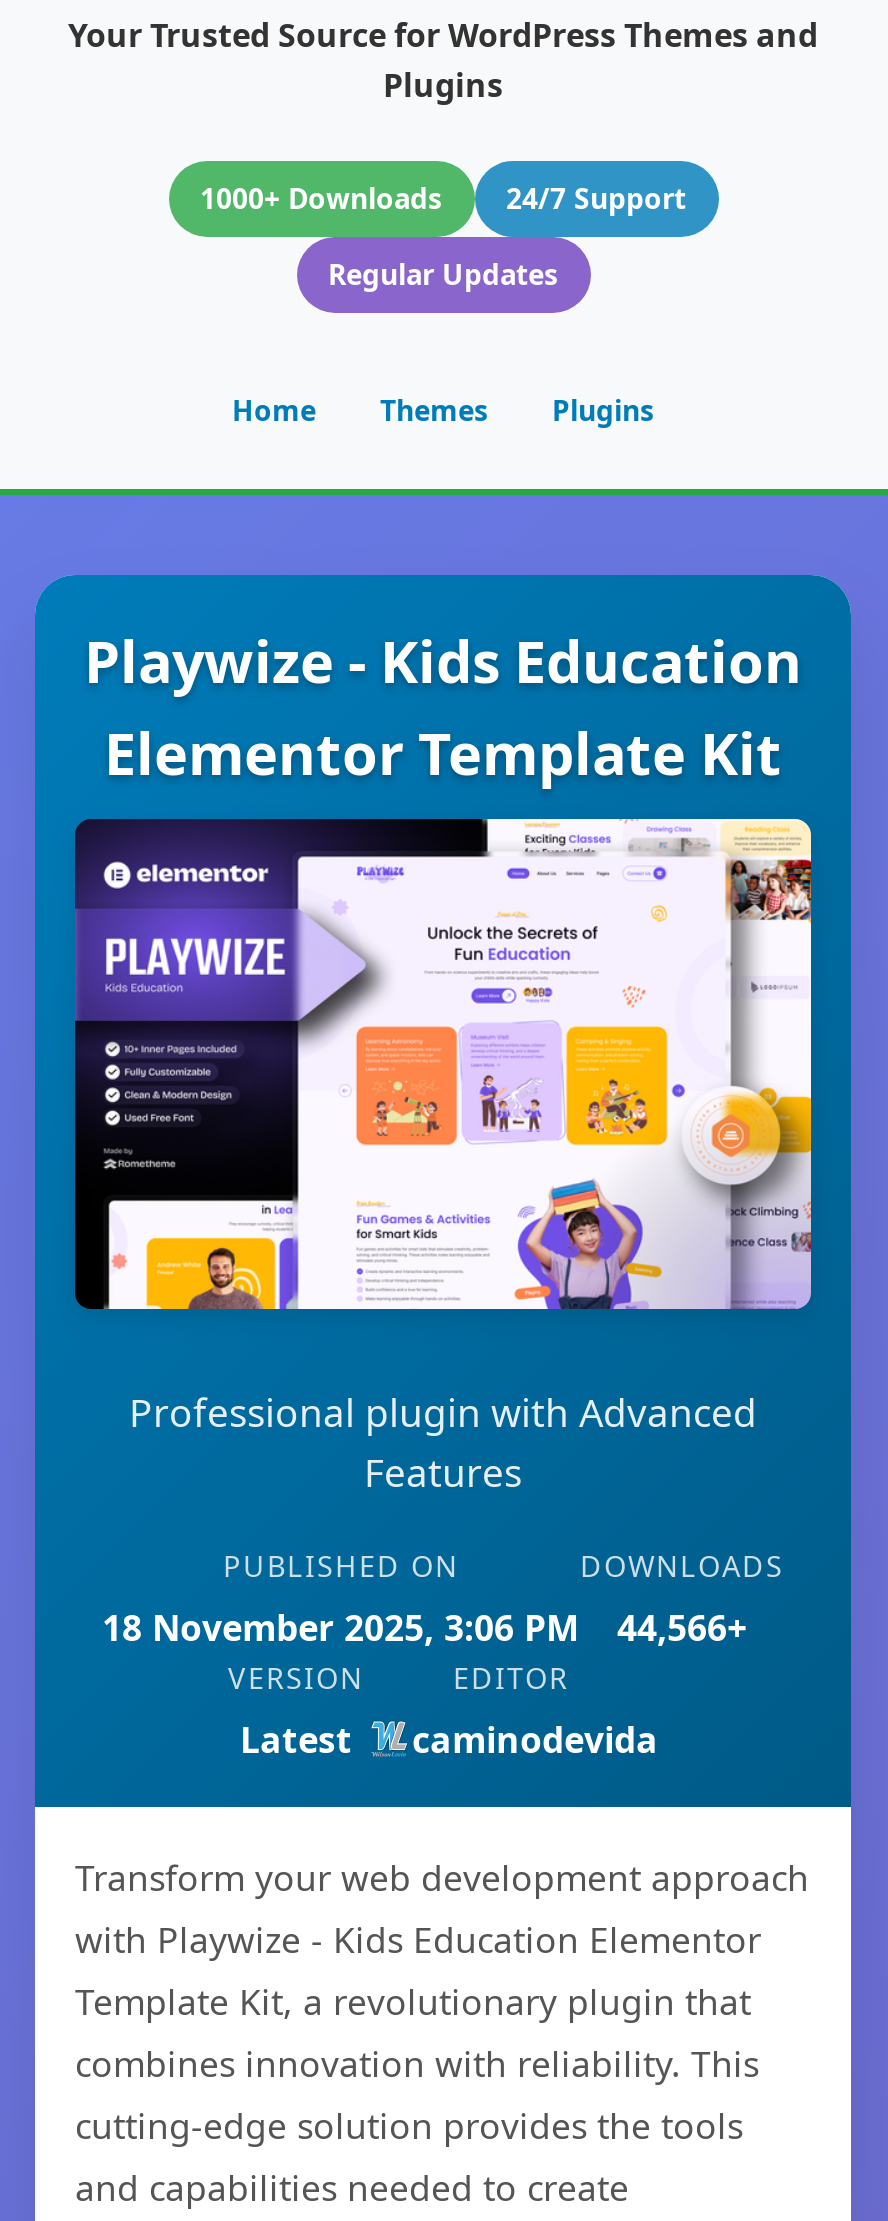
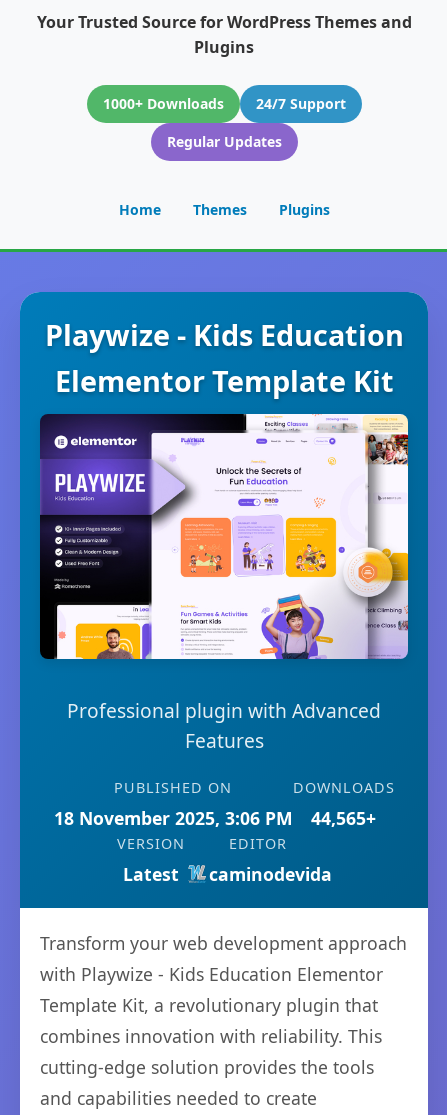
- 18 November 2025, 3:06 PM 44,566+
+ 18 November 2025, 3:06 PM 44,565+
